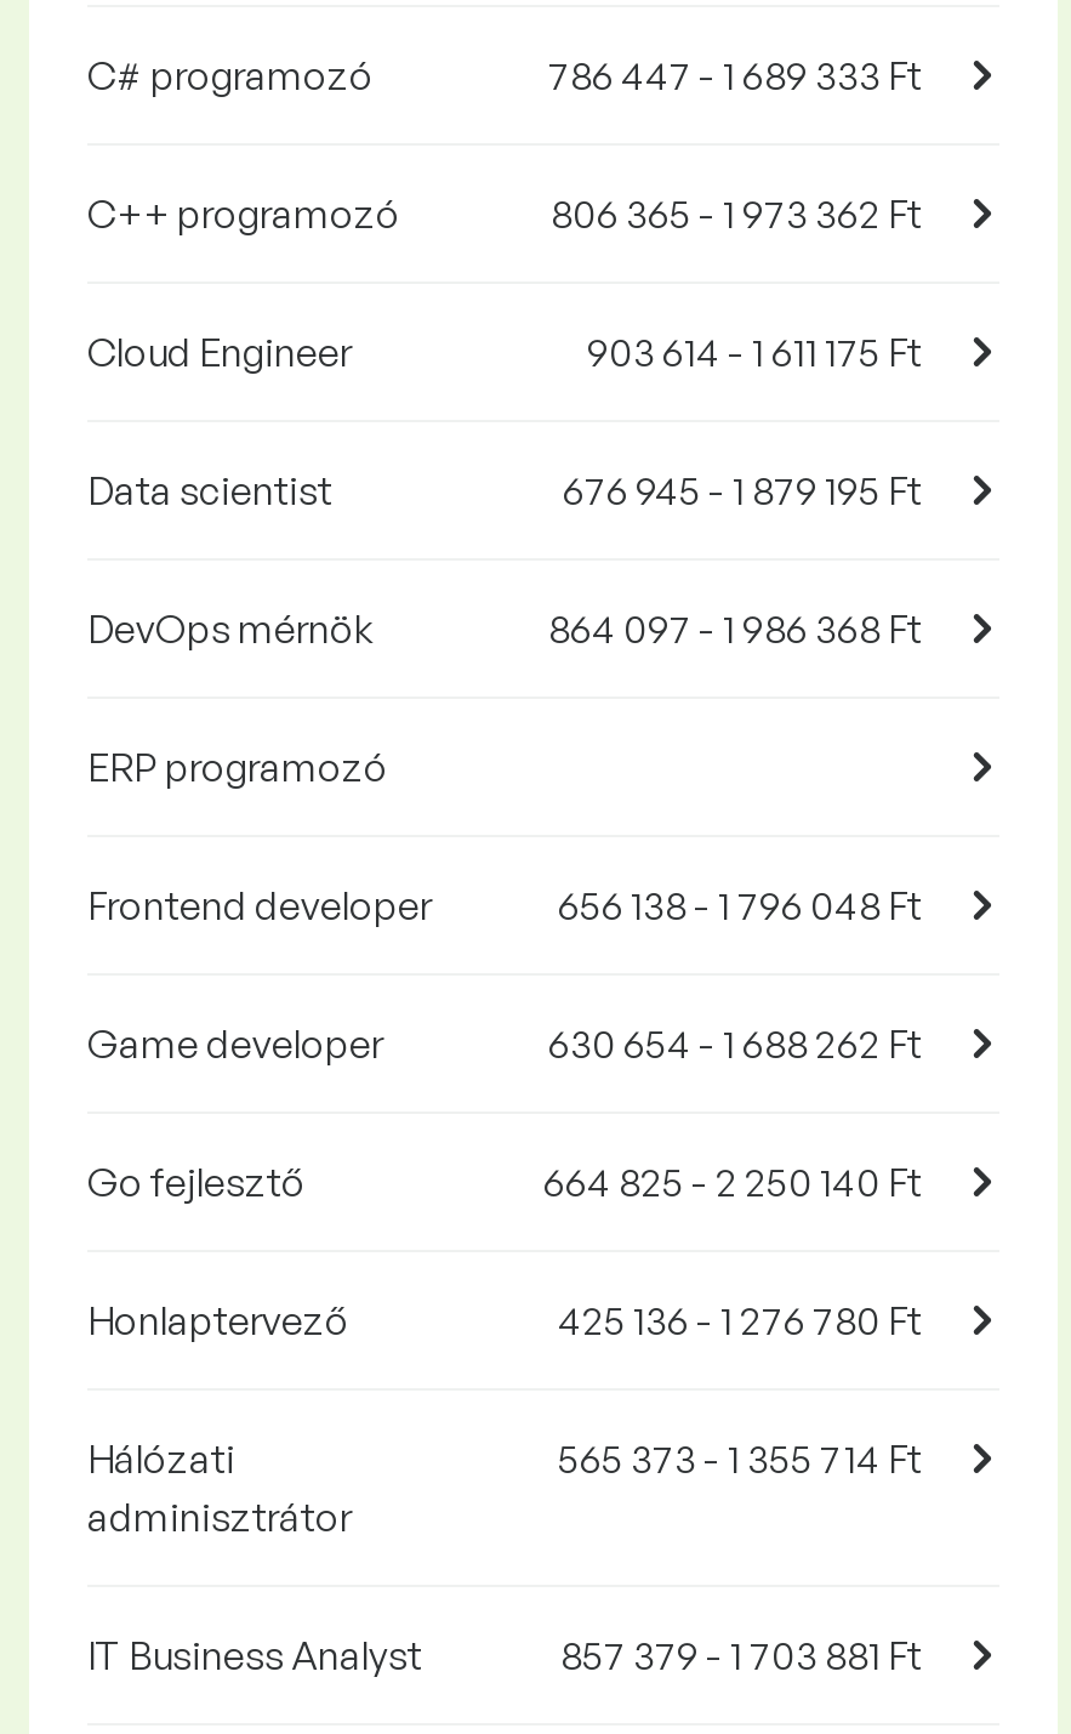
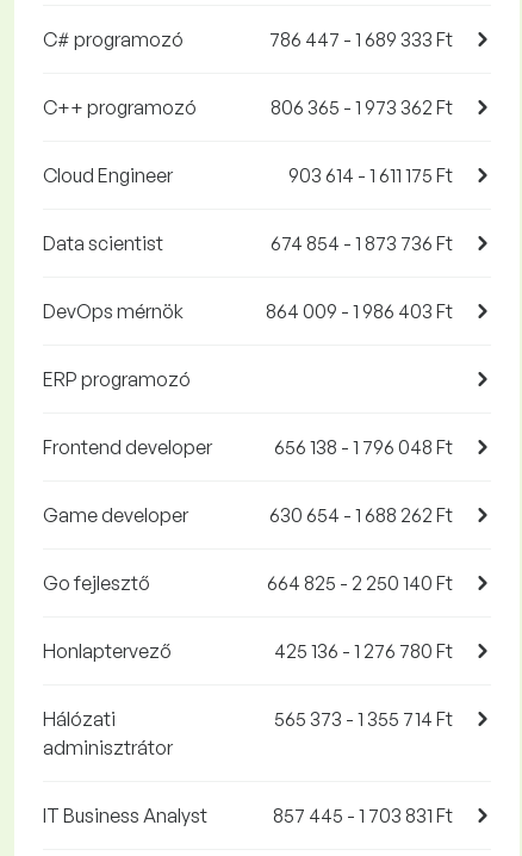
- 676 945 - 1 879 195 Ft
+ 674 854 - 1 873 736 Ft

- 864 097 - 1 986 368 Ft
+ 864 009 - 1 986 403 Ft

- 857 379 - 1 703 881 Ft
+ 857 445 - 1 703 831 Ft
